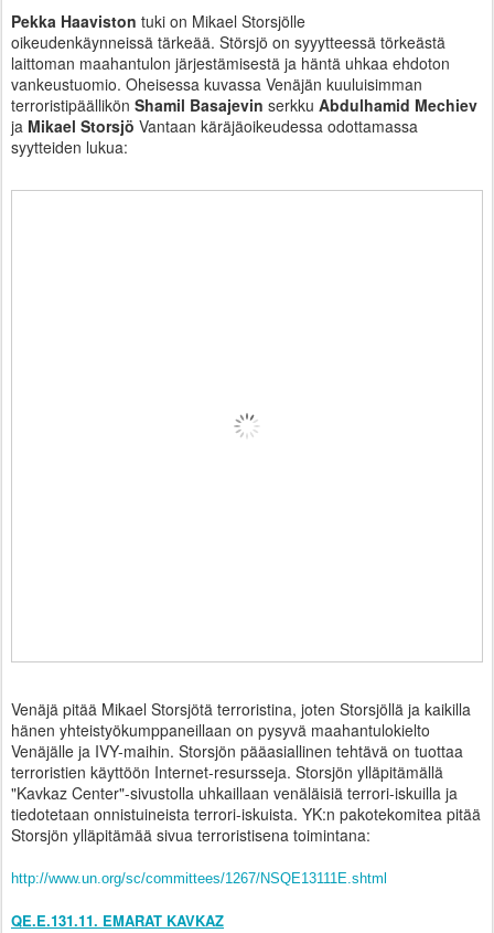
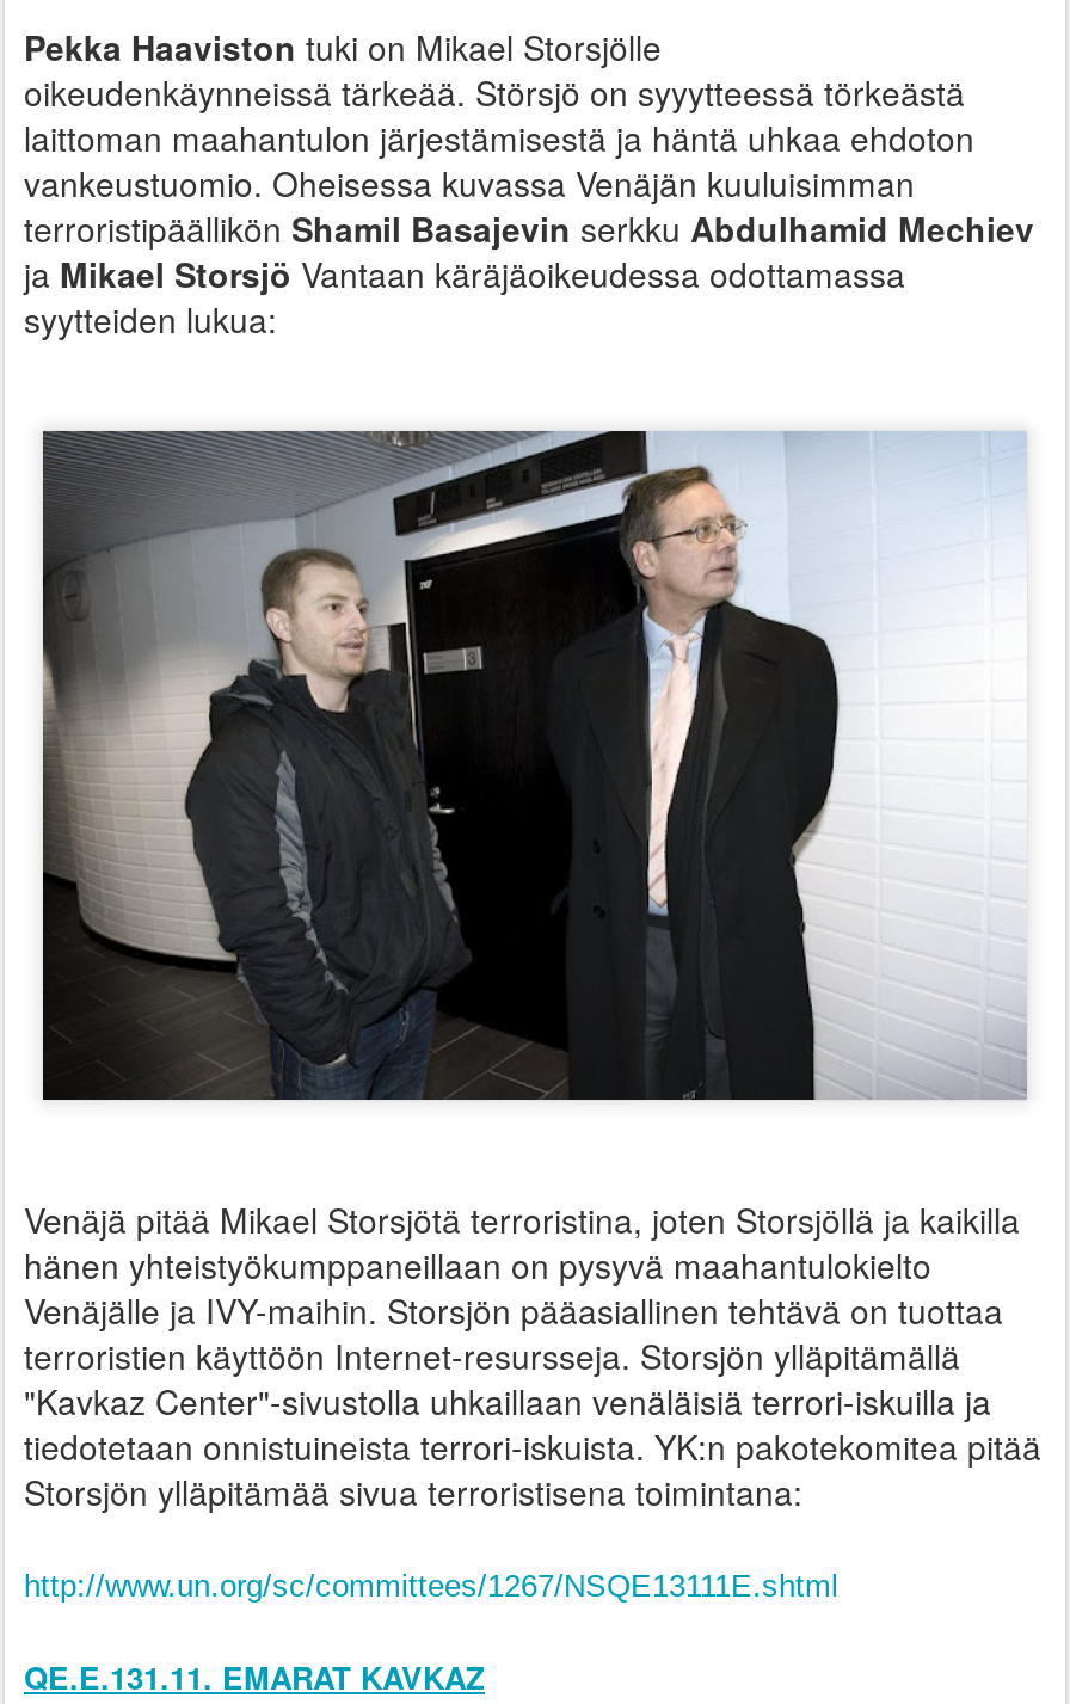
+ [image]
